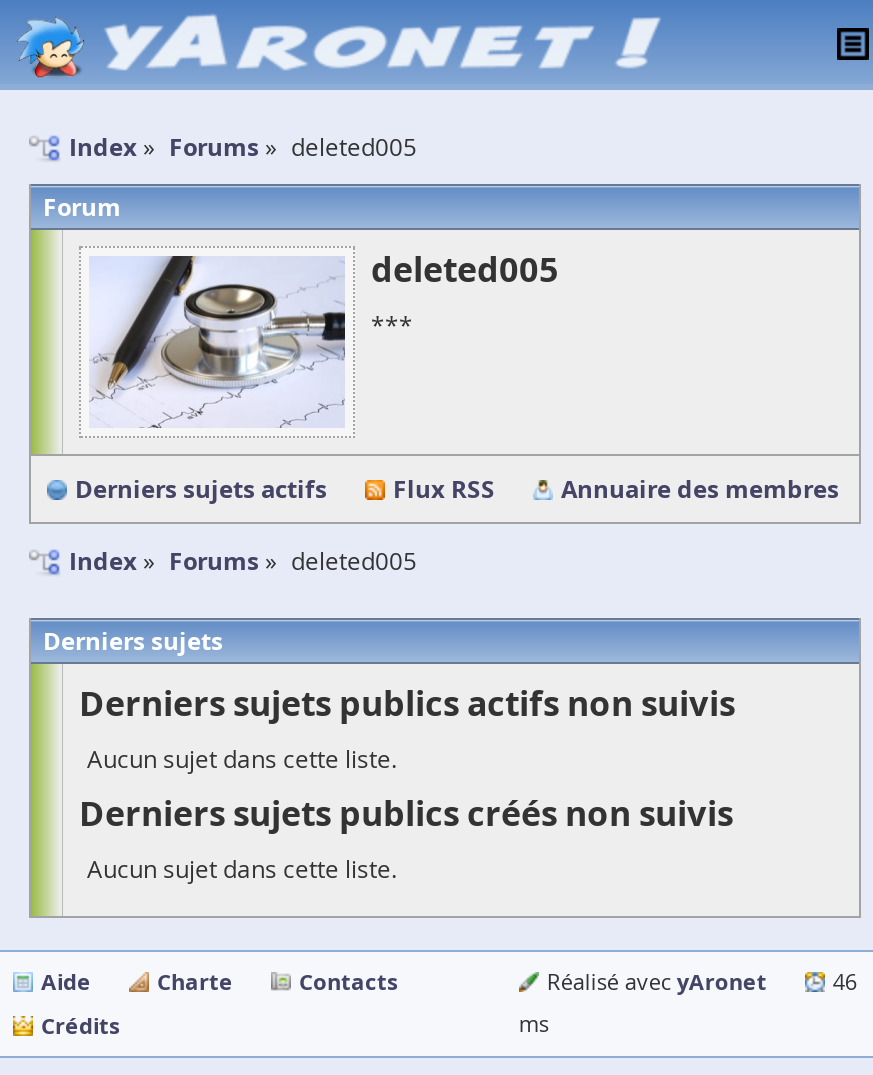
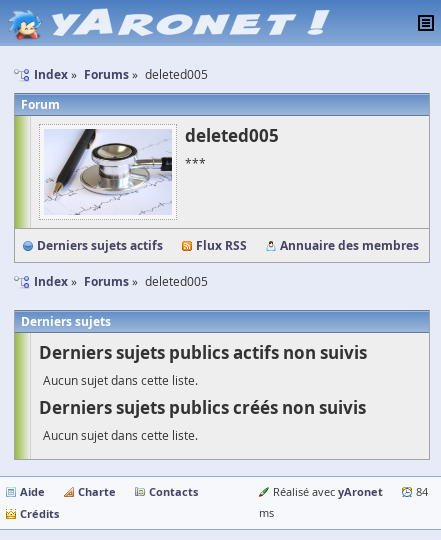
- 46
+ 84
